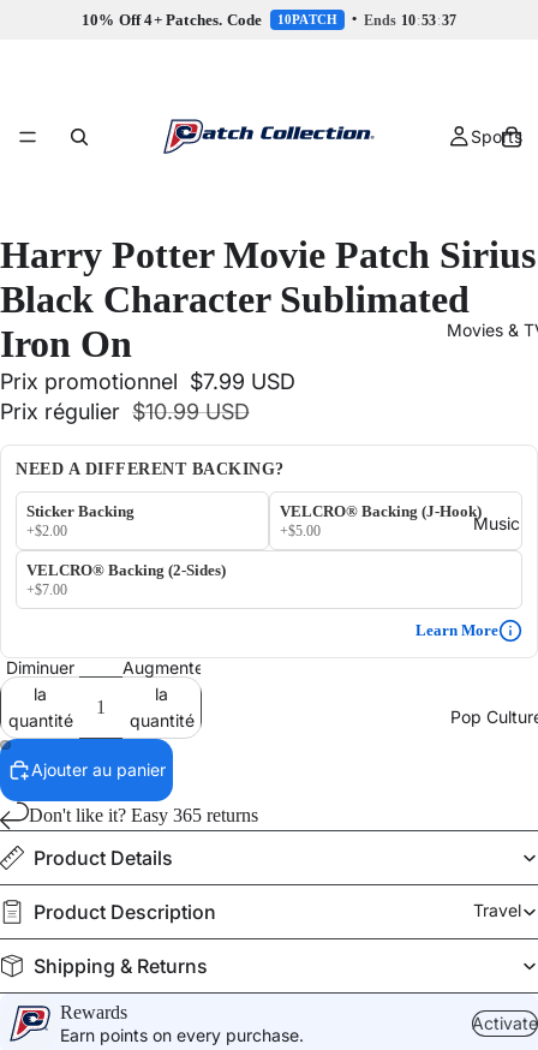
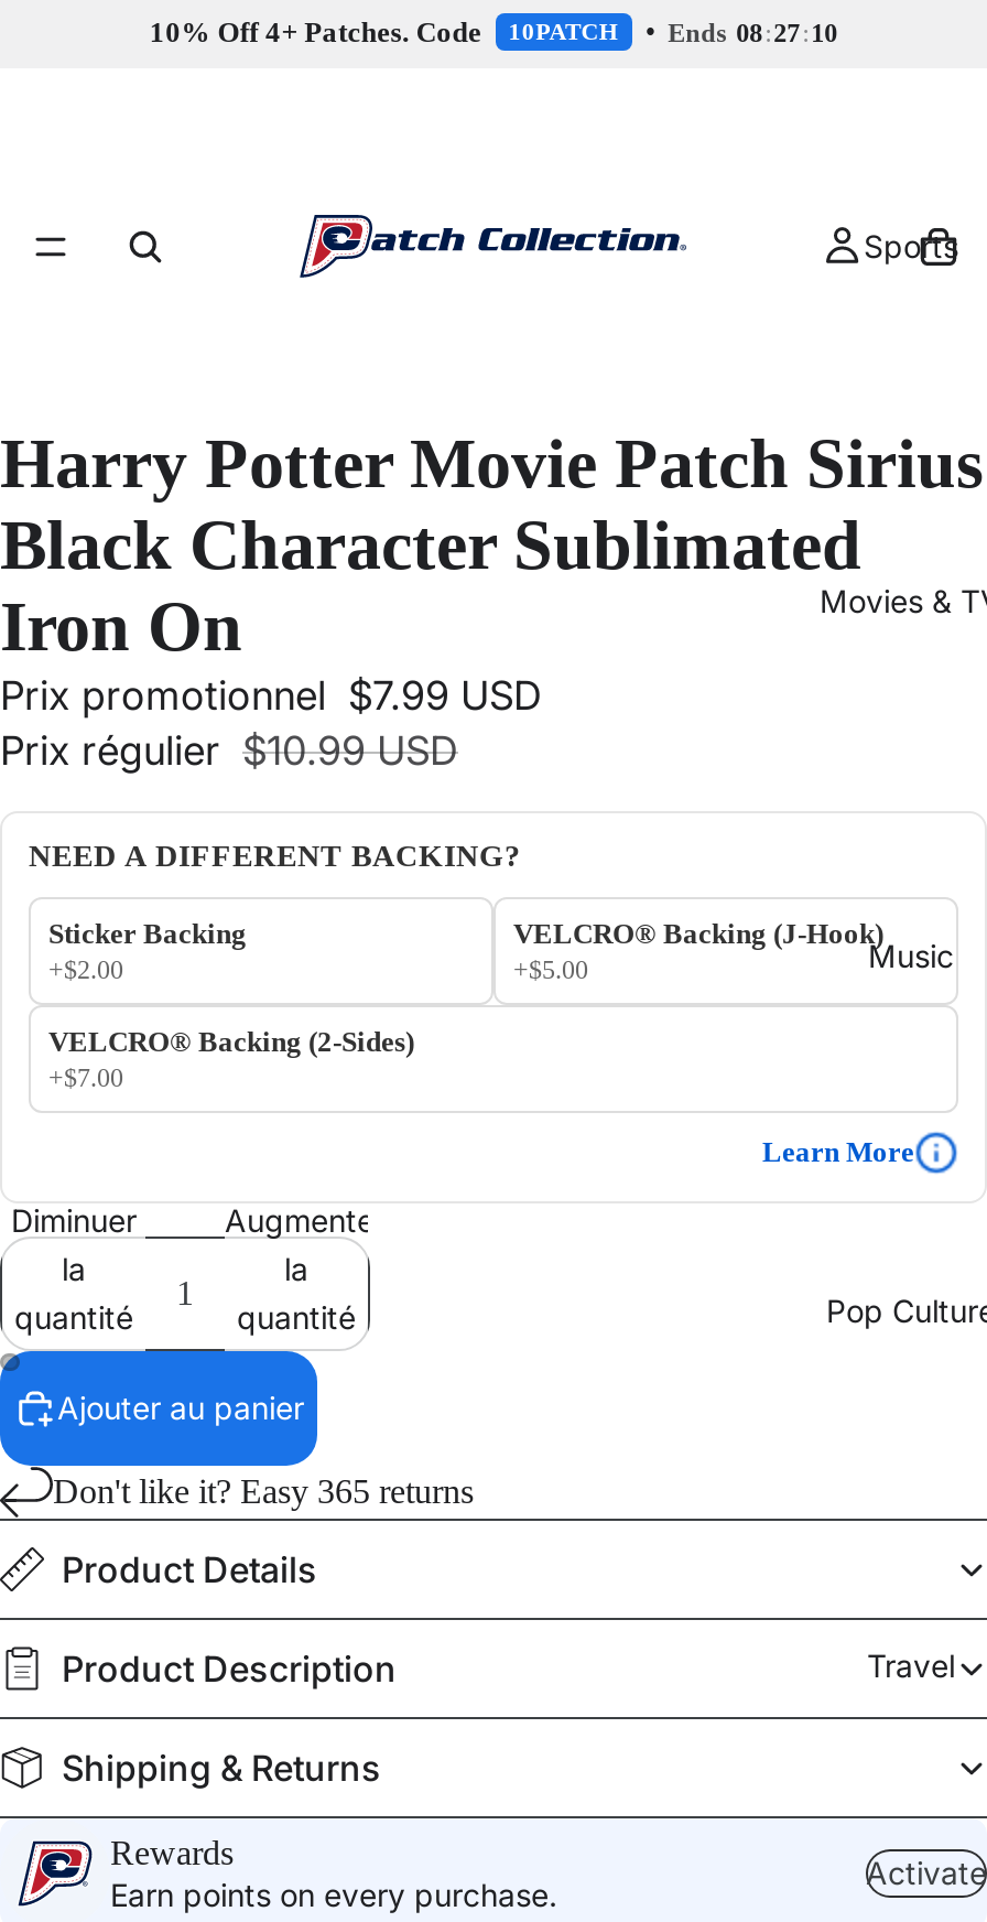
- 10% Off 4+ Patches. Code 10PATCH • Ends 10:53: 37
+ 10% Off 4+ Patches. Code 10PATCH • Ends 08:27: 10
